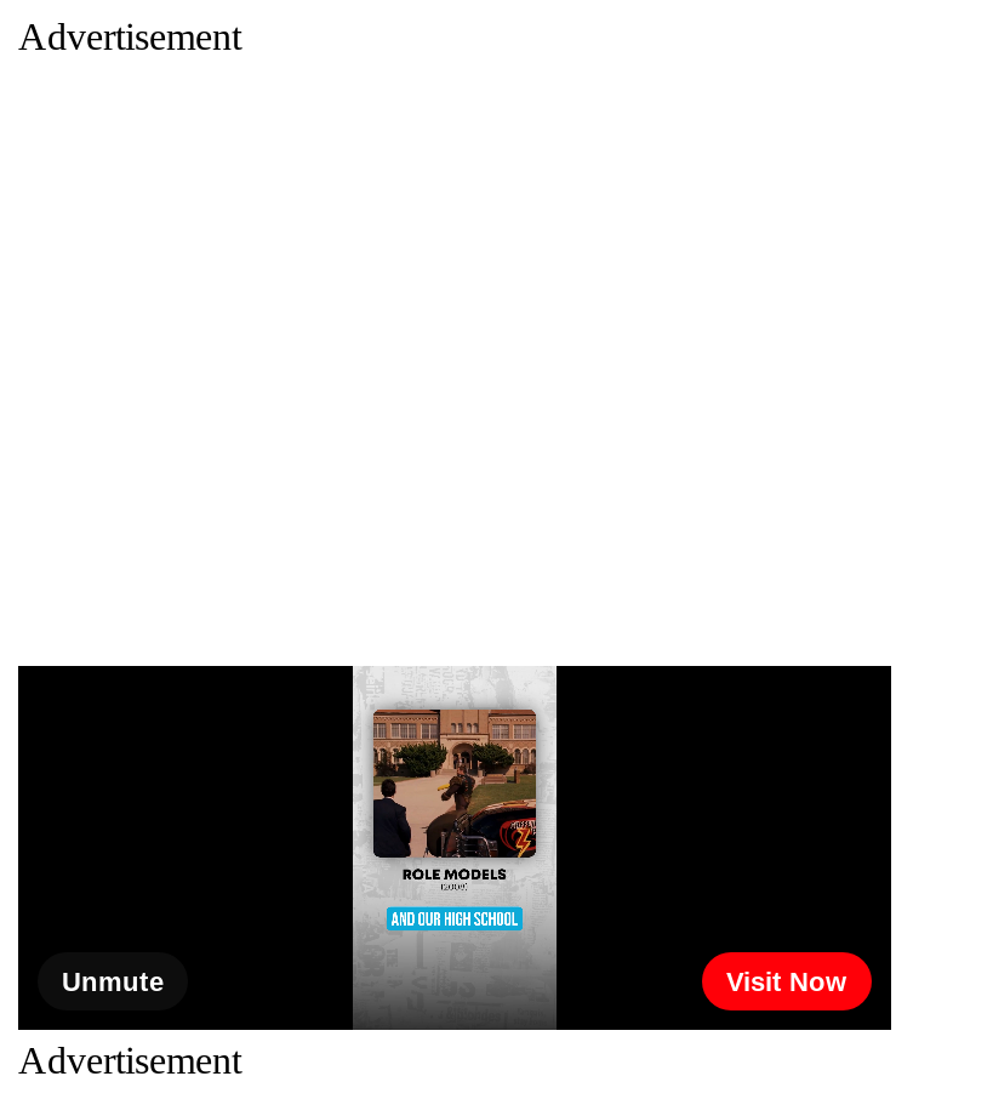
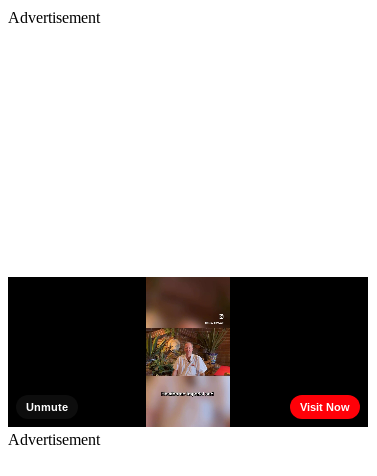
- [image]
+ [image]
